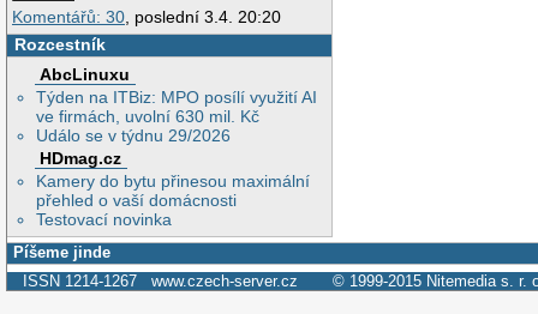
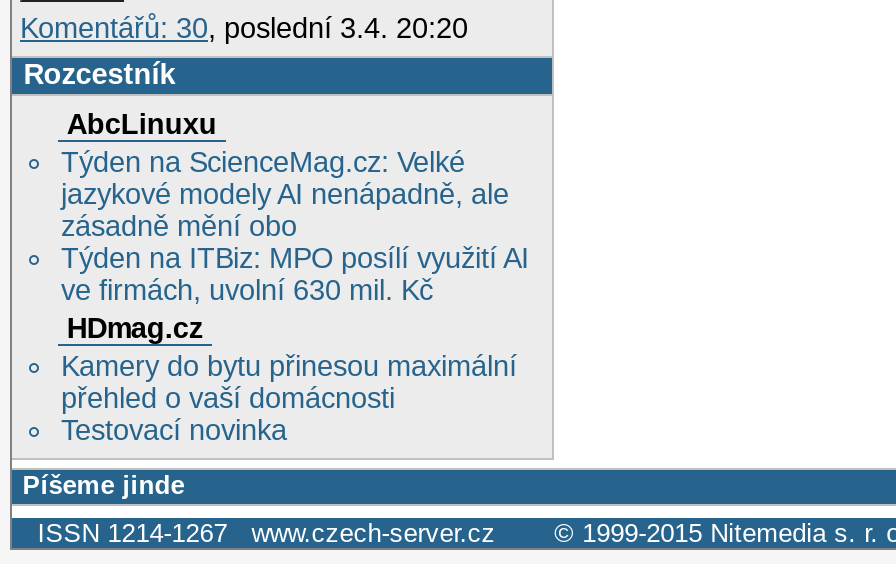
+ Týden na ScienceMag.cz: Velké
+ jazykové modely AI nenápadně, ale
+ zásadně mění obo

moved down: Týden na ITBiz: MPO posílí využití AI | ve firmách, uvolní 630 mil. Kč

- Událo se v týdnu 29/2026
